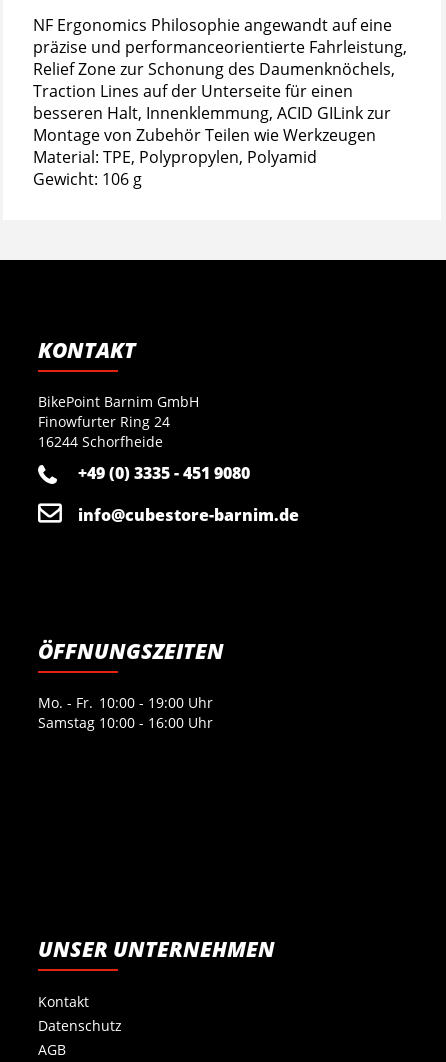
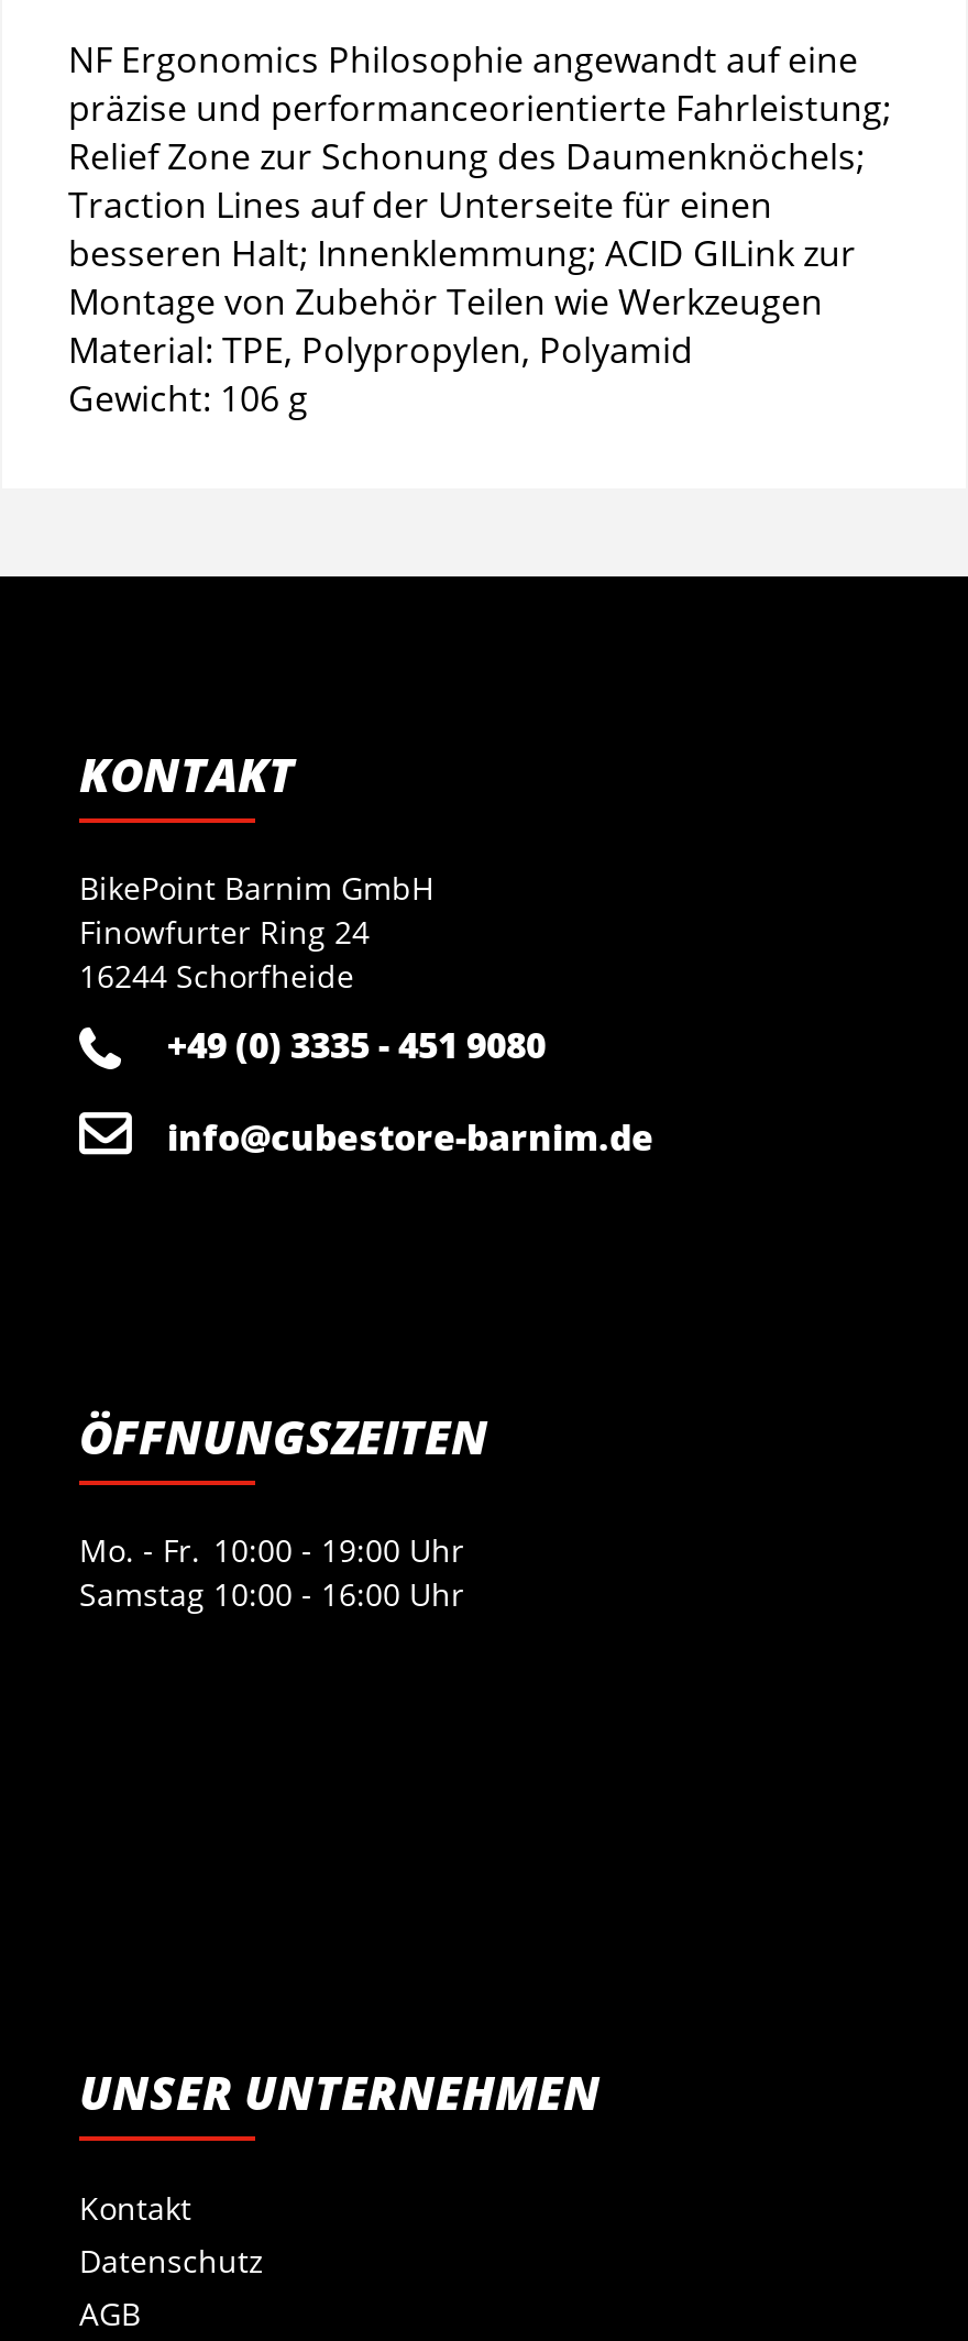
- präzise und performanceorientierte Fahrleistung,
+ präzise und performanceorientierte Fahrleistung;

- Relief Zone zur Schonung des Daumenknöchels,
+ Relief Zone zur Schonung des Daumenknöchels;

- besseren Halt, Innenklemmung, ACID GILink zur
+ besseren Halt; Innenklemmung; ACID GILink zur
